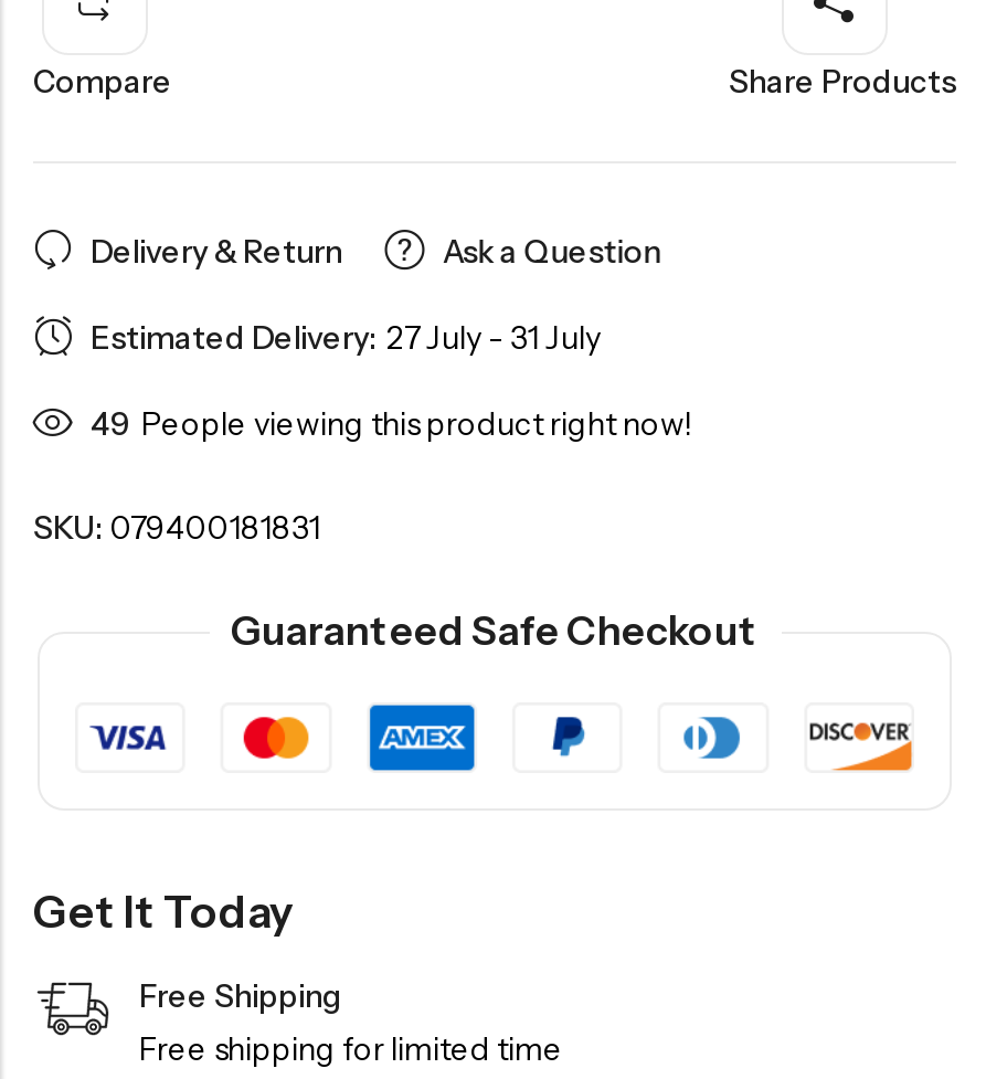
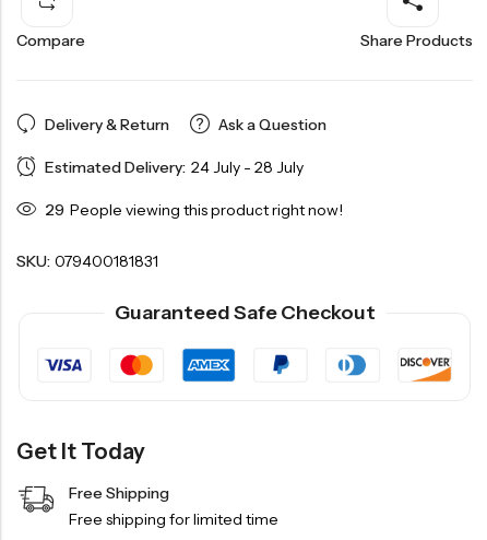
- Estimated Delivery: 27 July - 31 July
+ Estimated Delivery: 24 July - 28 July

- 49 People viewing this product right now!
+ 29 People viewing this product right now!
